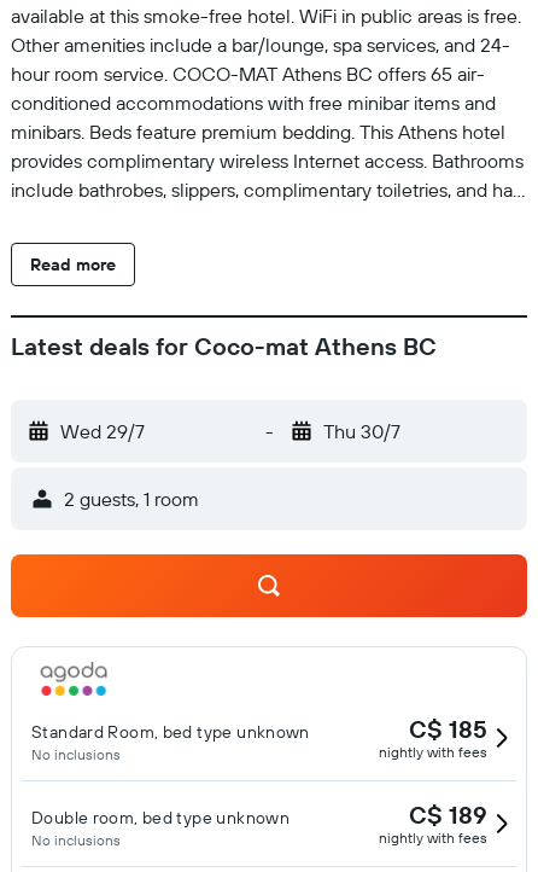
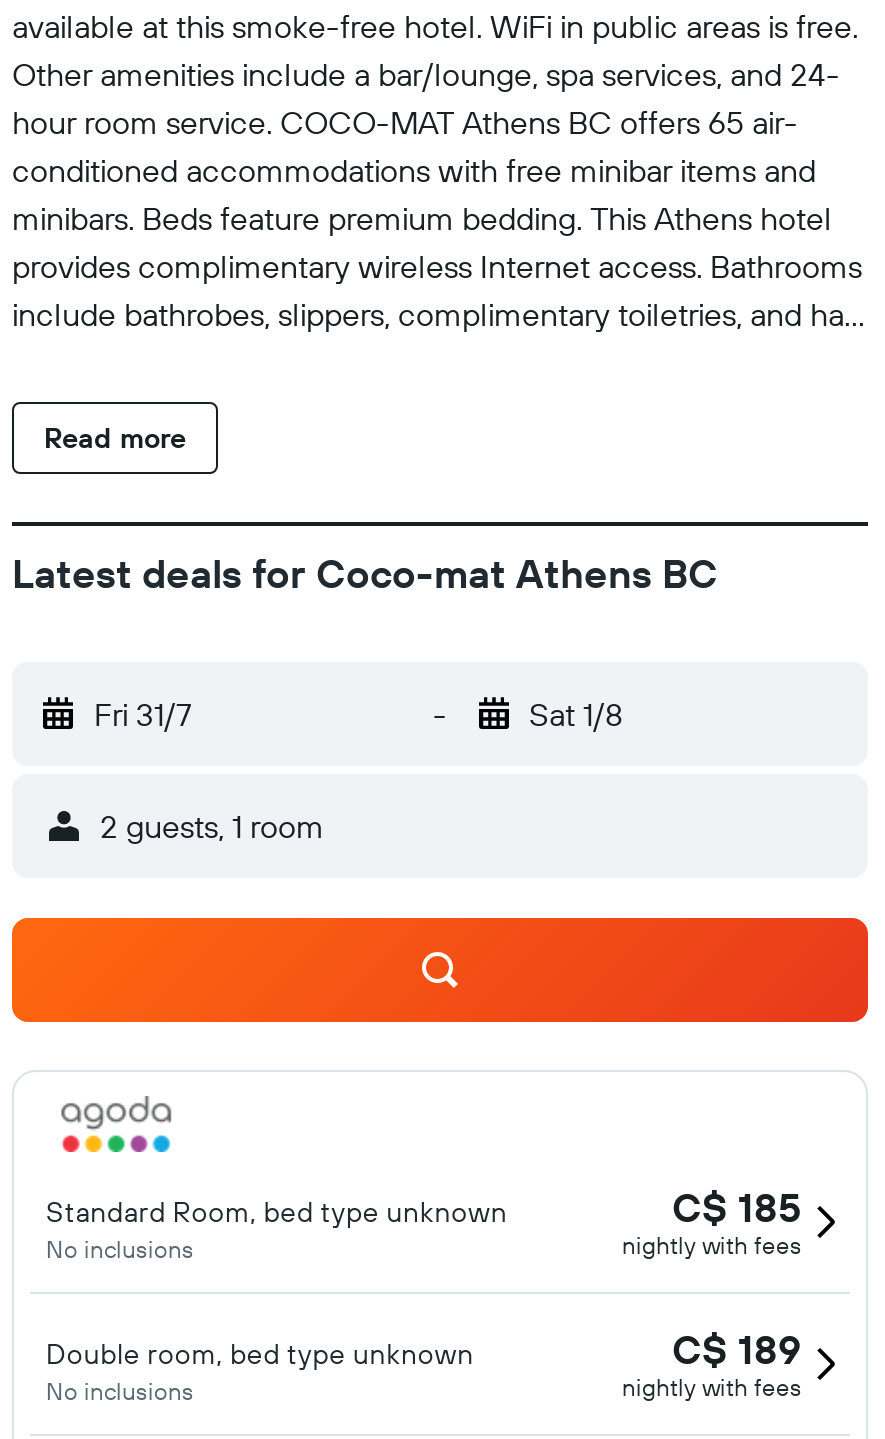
- Wed 29/7
+ Fri 31/7

- Thu 30/7
+ Sat 1/8
